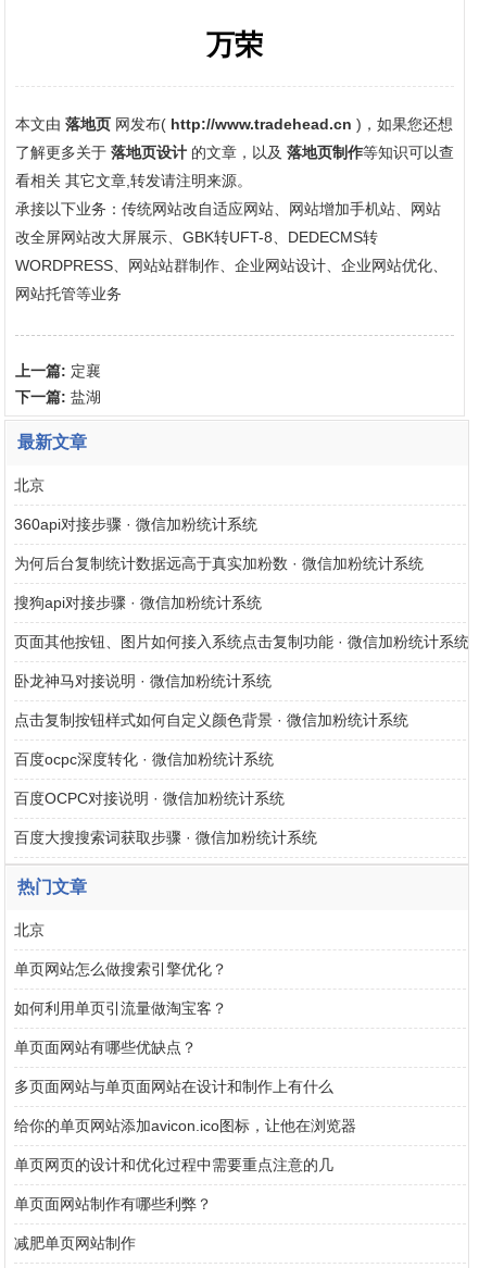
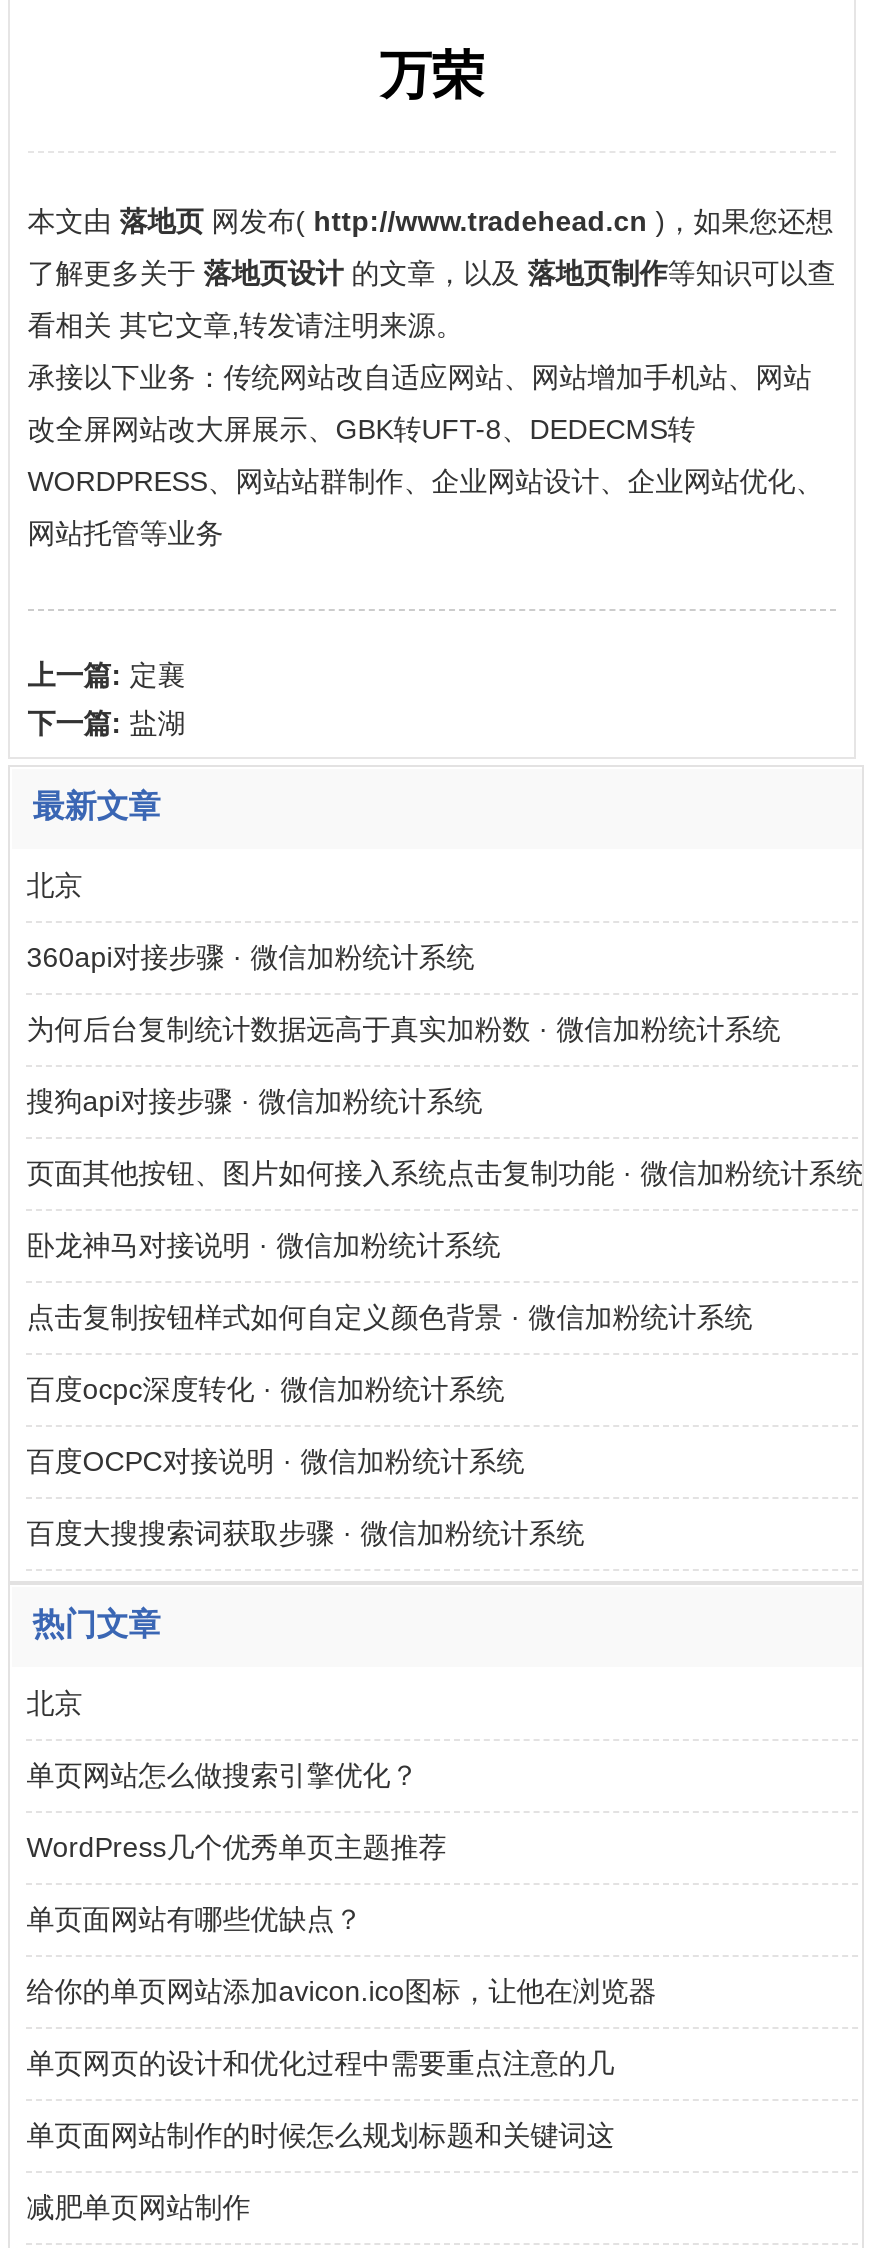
- 如何利用单页引流量做淘宝客？
+ WordPress几个优秀单页主题推荐

- 多页面网站与单页面网站在设计和制作上有什么

- 单页面网站制作有哪些利弊？
+ 单页面网站制作的时候怎么规划标题和关键词这
